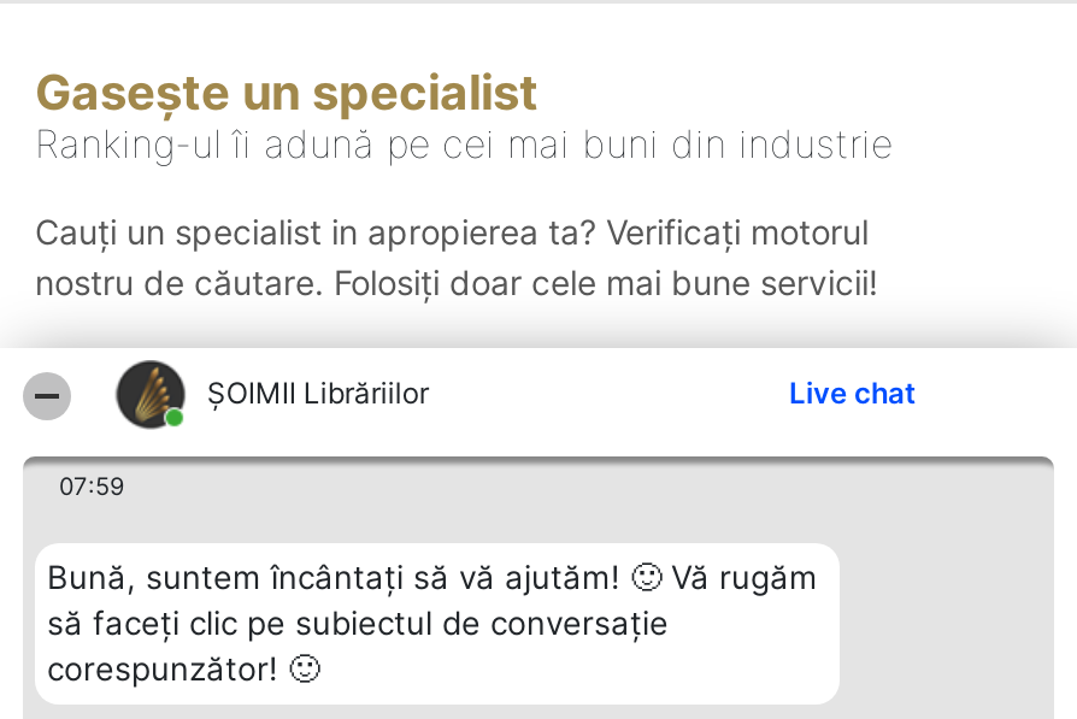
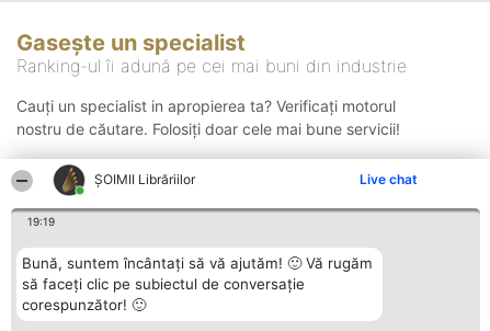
- 07:59
+ 19:19
